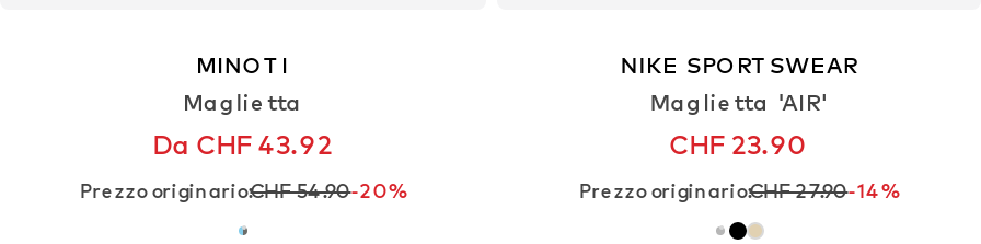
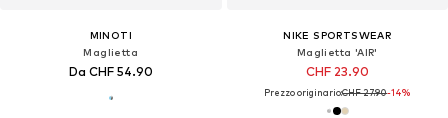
- Da CHF 43.92
- Prezzo originario:CHF 54.90-20%
+ Da CHF 54.90
